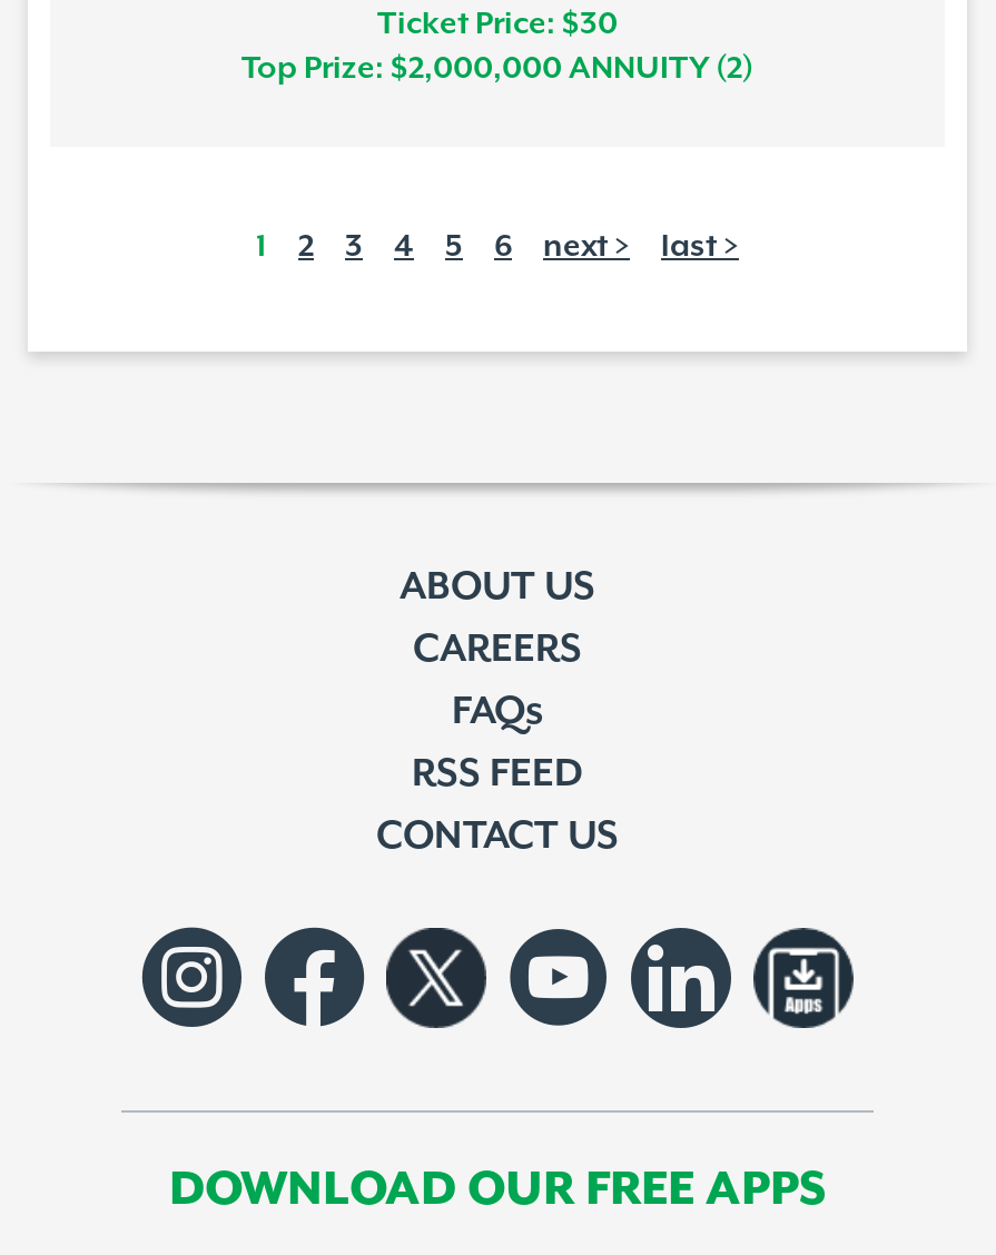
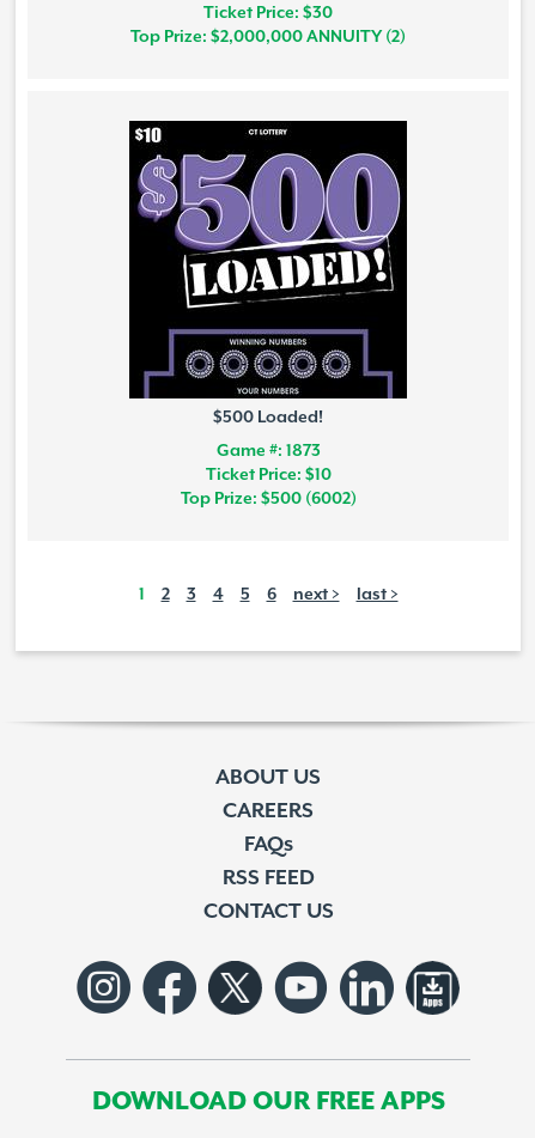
+ [image]
+ $500 Loaded!
+ Game #: 1873
+ Ticket Price: $10
+ Top Prize: $500 (6002)
